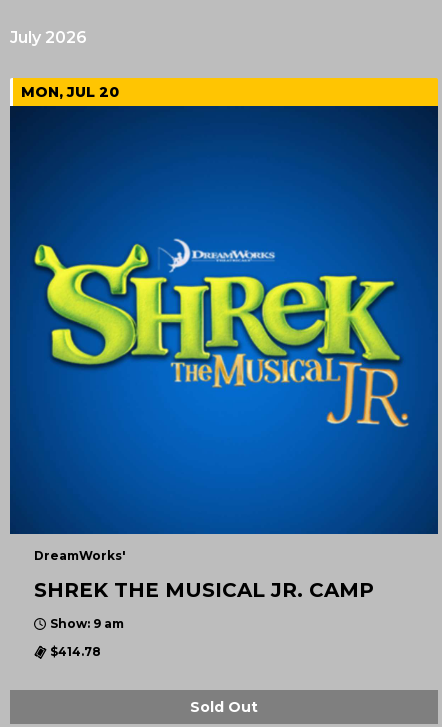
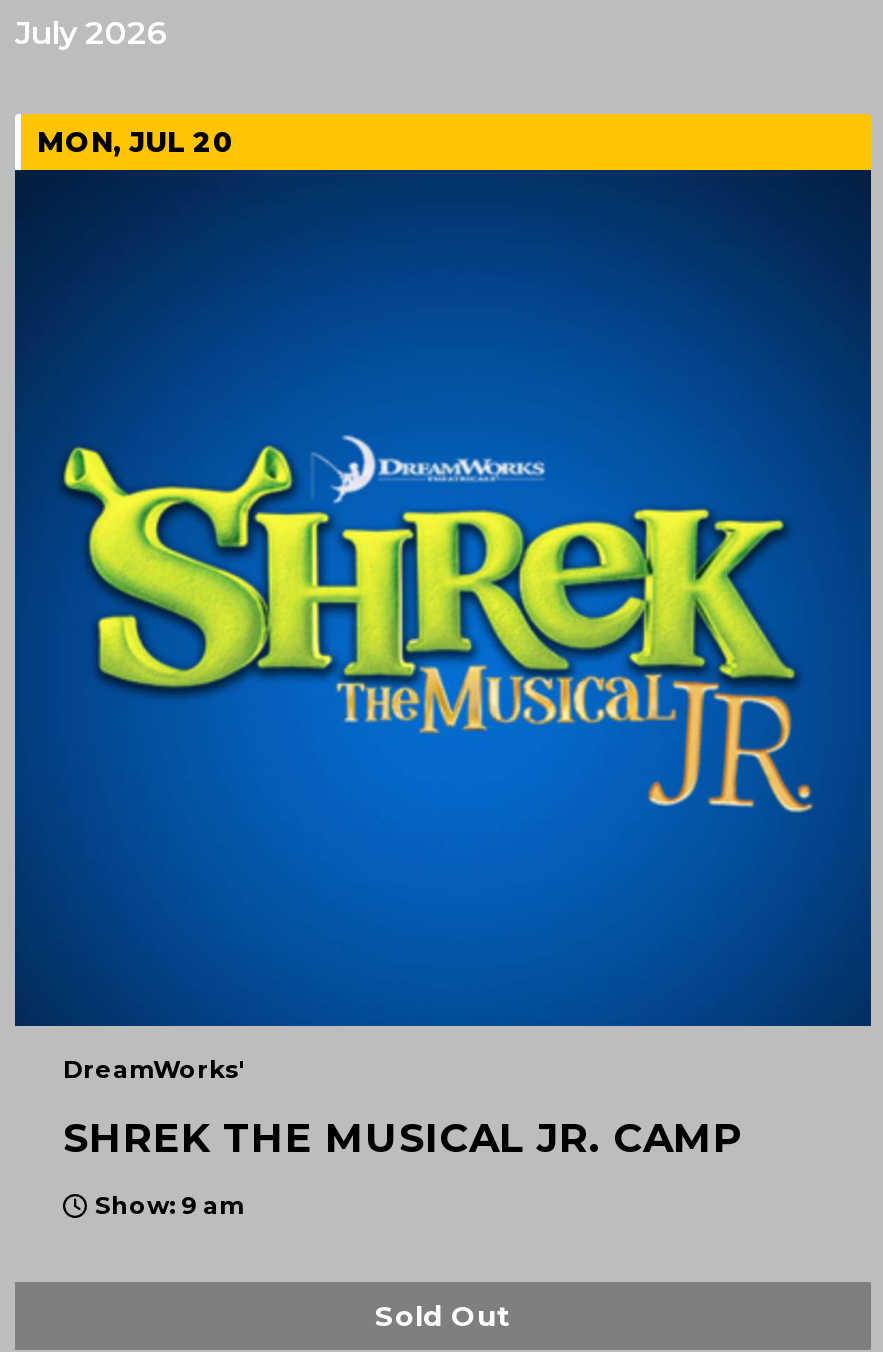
- $414.78
